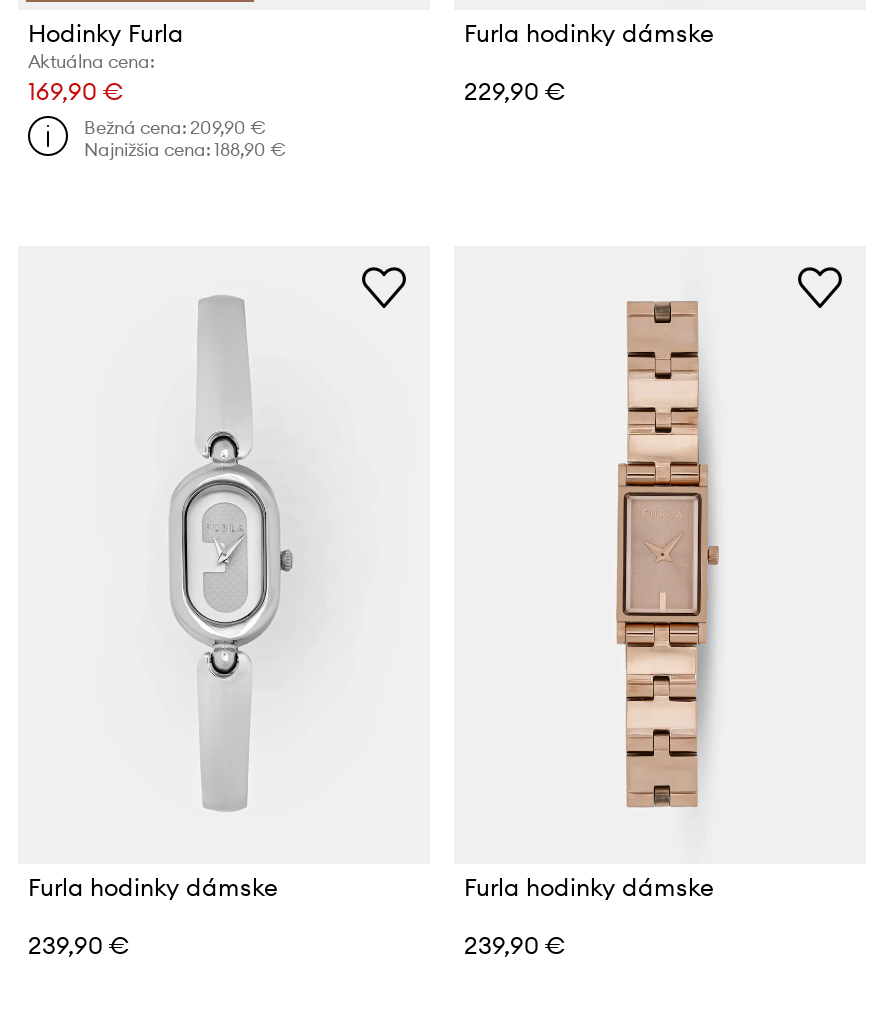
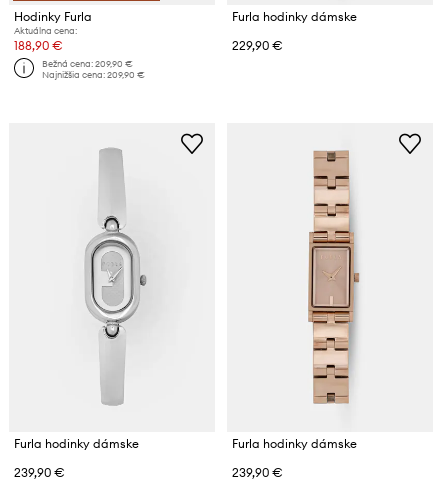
- 169,90 €
+ 188,90 €

- Najnižšia cena: 188,90 €
+ Najnižšia cena: 209,90 €
